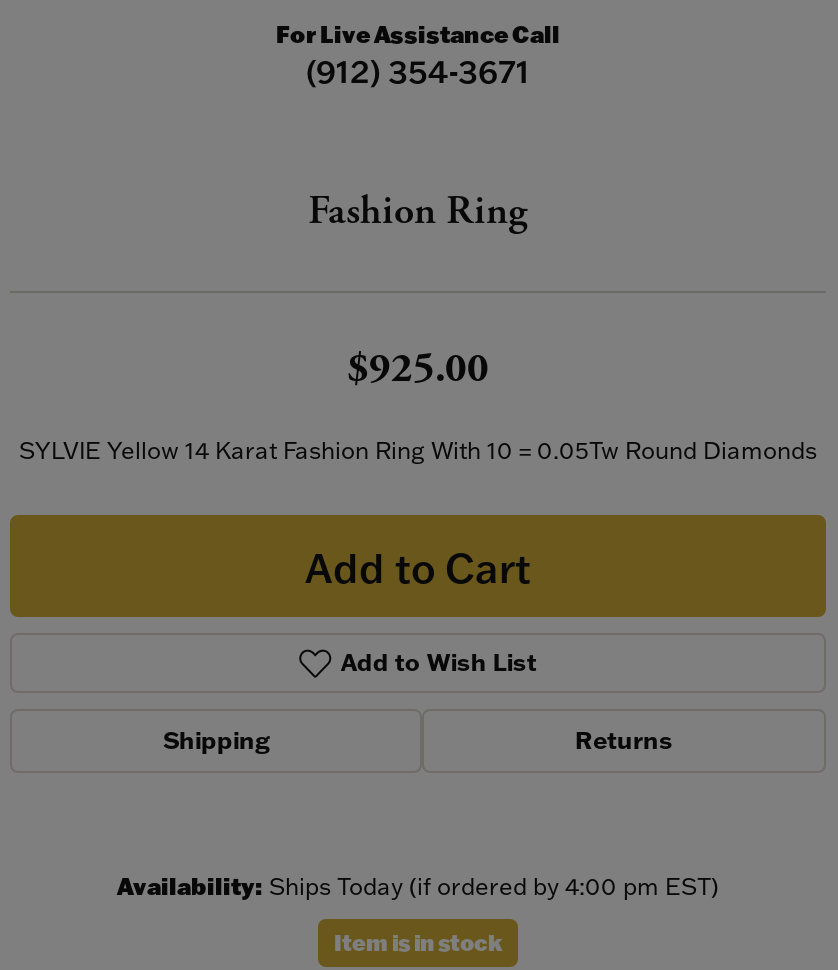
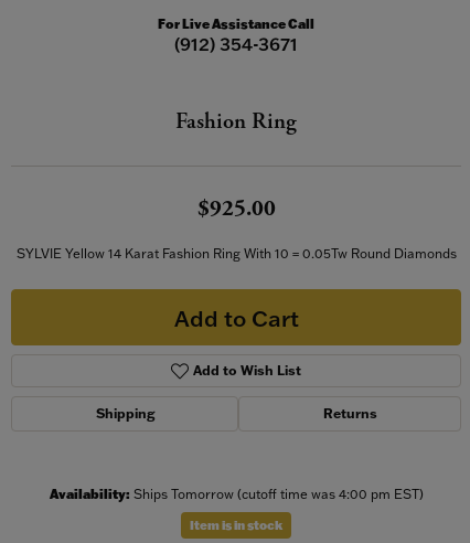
- Availability: Ships Today (if ordered by 4:00 pm EST)
+ Availability: Ships Tomorrow (cutoff time was 4:00 pm EST)
